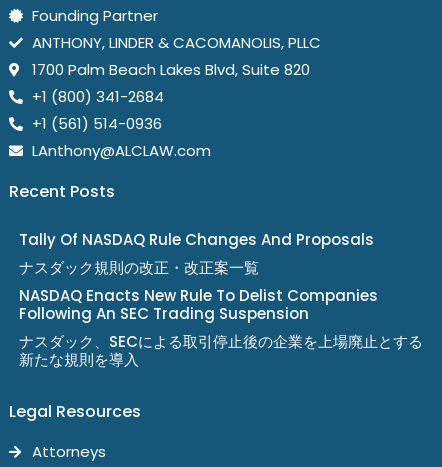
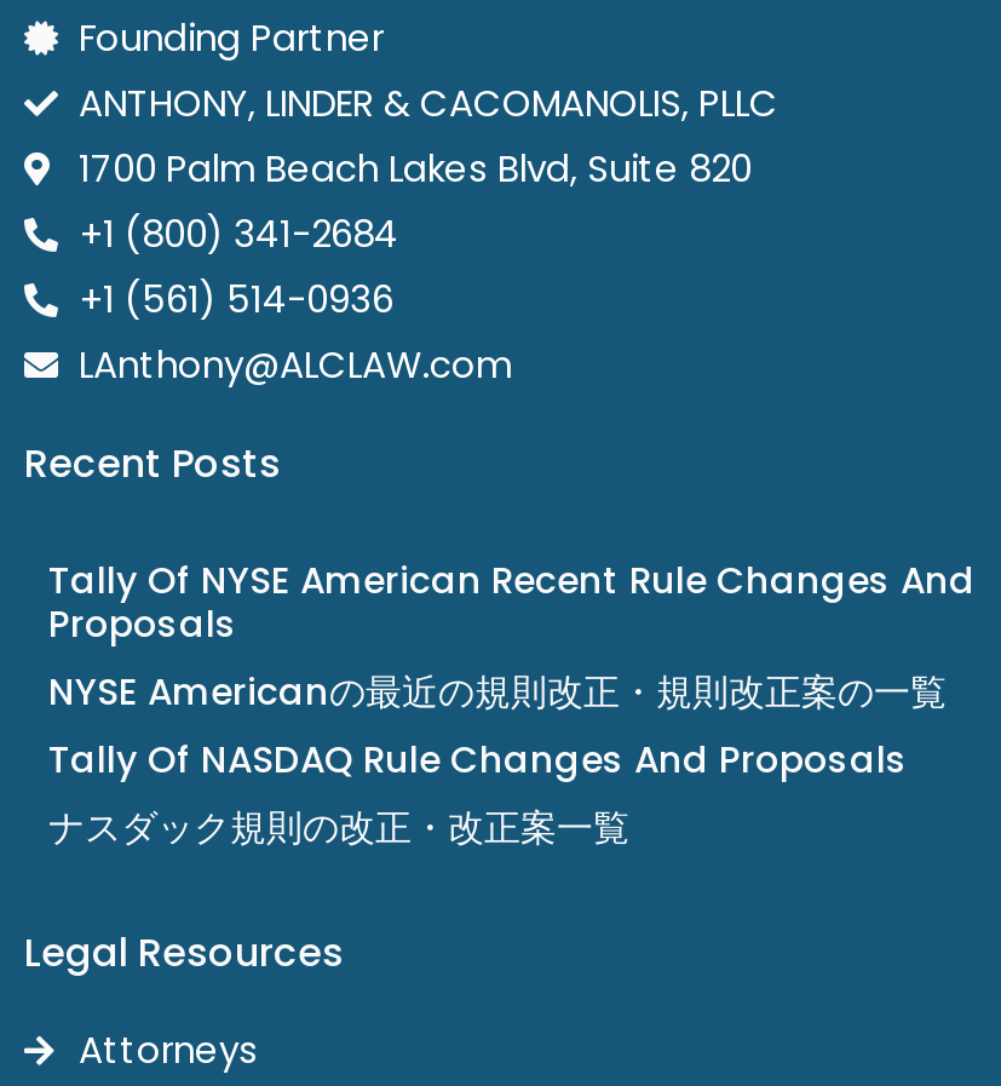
+ Tally Of NYSE American Recent Rule Changes And
+ Proposals
+ NYSE Americanの最近の規則改正・規則改正案の一覧

moved down: Tally Of NASDAQ Rule Changes And Proposals | ナスダック規則の改正・改正案一覧

- NASDAQ Enacts New Rule To Delist Companies
- Following An SEC Trading Suspension
- ナスダック、SECによる取引停止後の企業を上場廃止とする
- 新たな規則を導入
